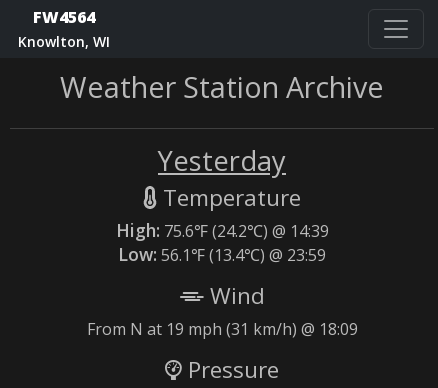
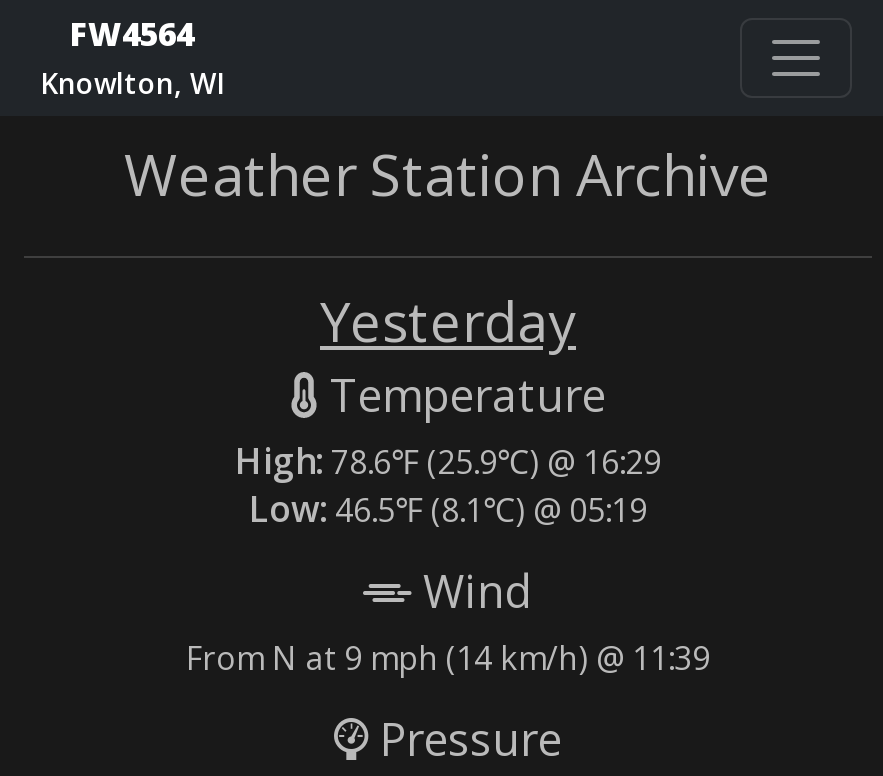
- High: 75.6℉ (24.2℃) @ 14:39
+ High: 78.6℉ (25.9℃) @ 16:29

- Low: 56.1℉ (13.4℃) @ 23:59
+ Low: 46.5℉ (8.1℃) @ 05:19

- From N at 19 mph (31 km/h) @ 18:09
+ From N at 9 mph (14 km/h) @ 11:39
